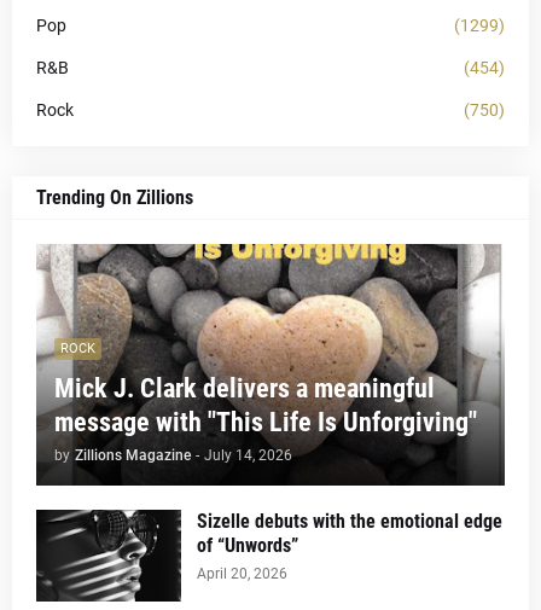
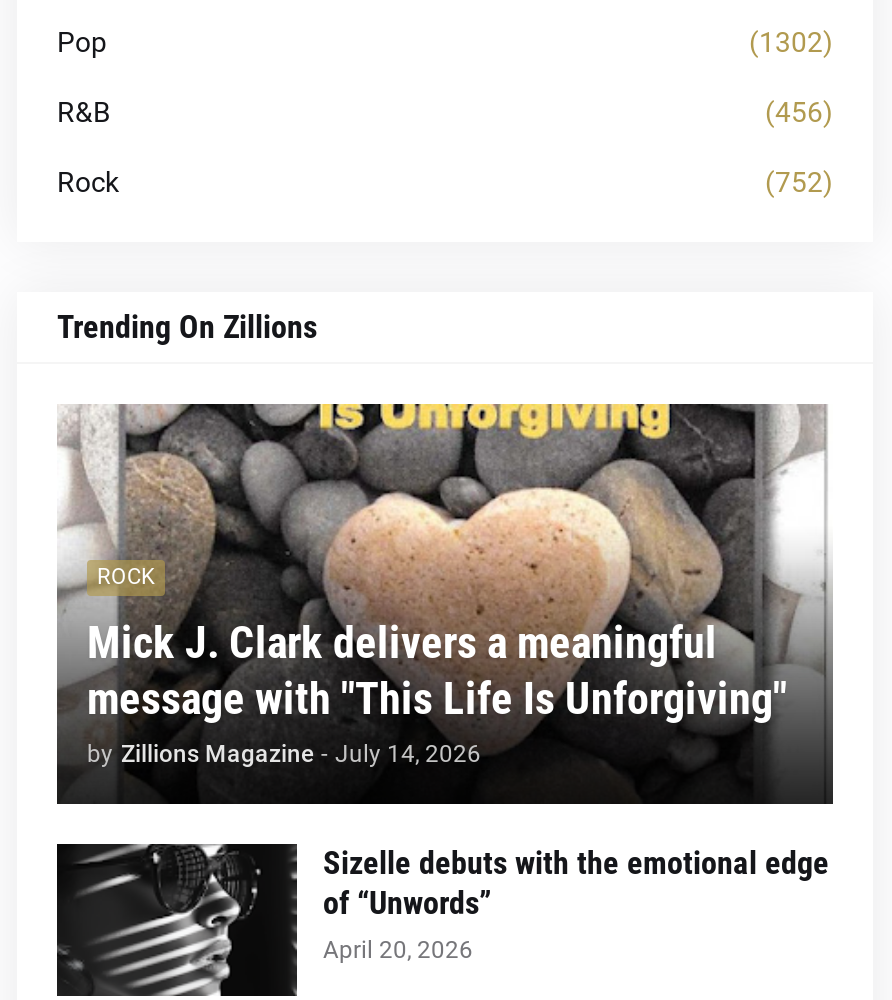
- (1299)
+ (1302)

- (454)
+ (456)

- (750)
+ (752)
